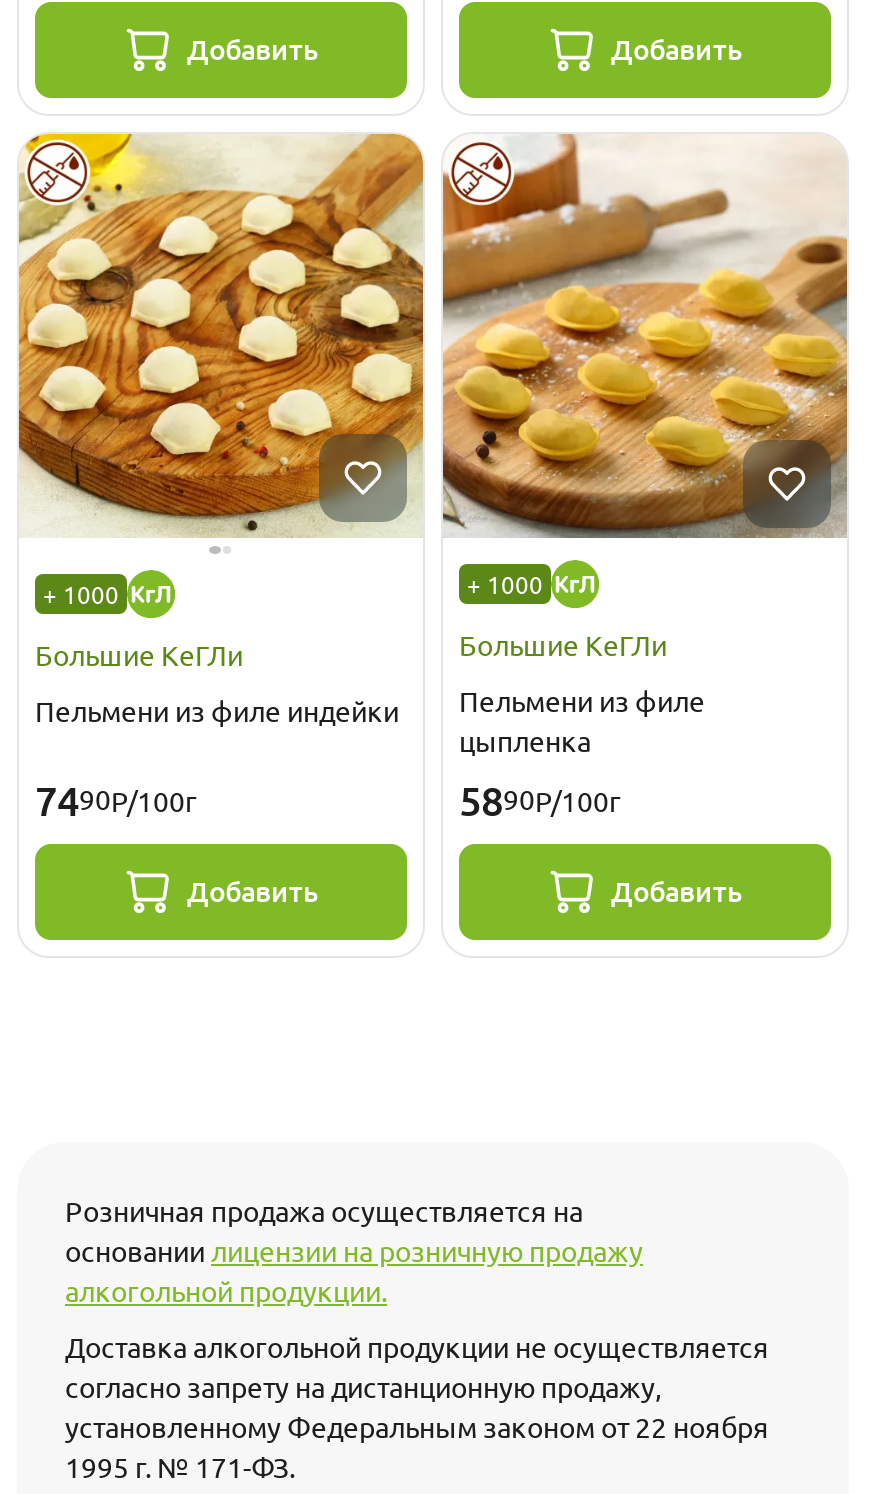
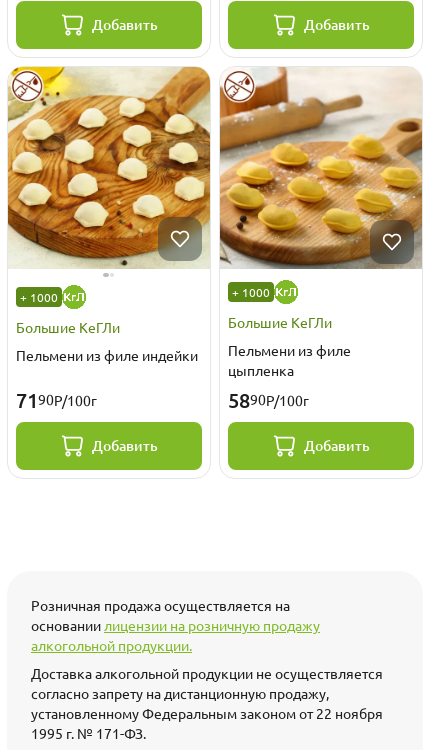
- 7490Р/100г
+ 7190Р/100г
